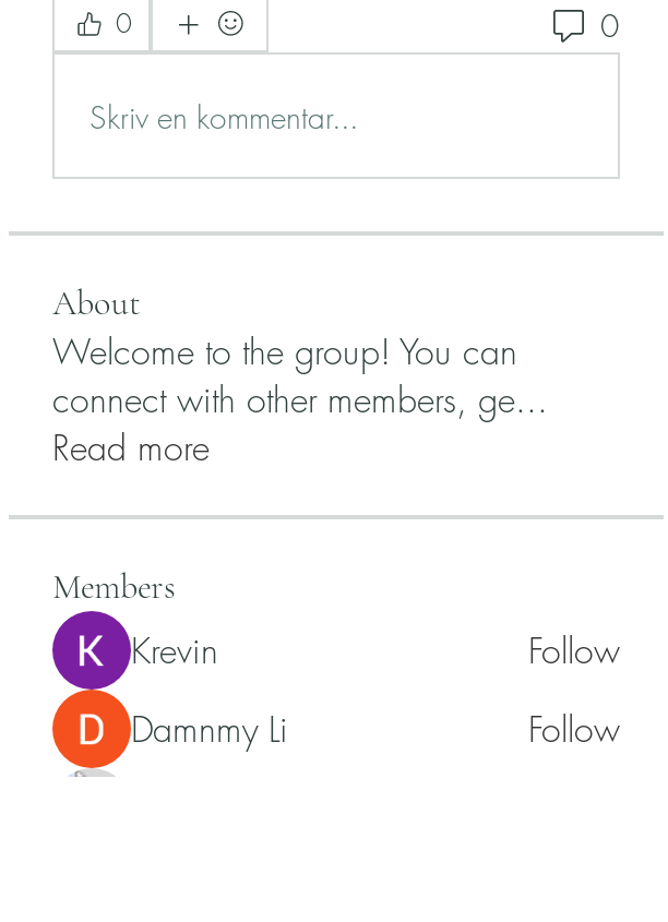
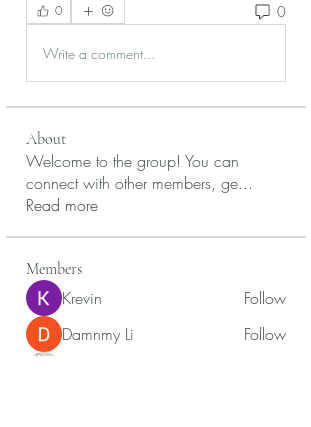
- Skriv en kommentar...
+ Write a comment...
